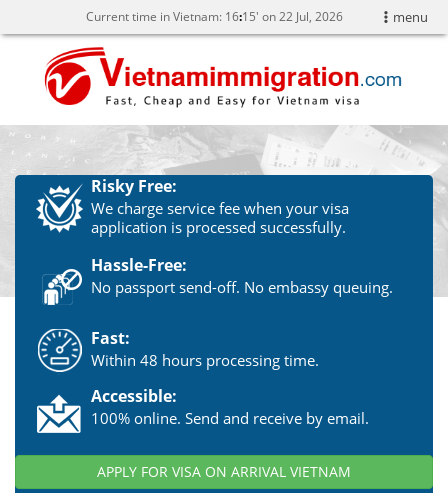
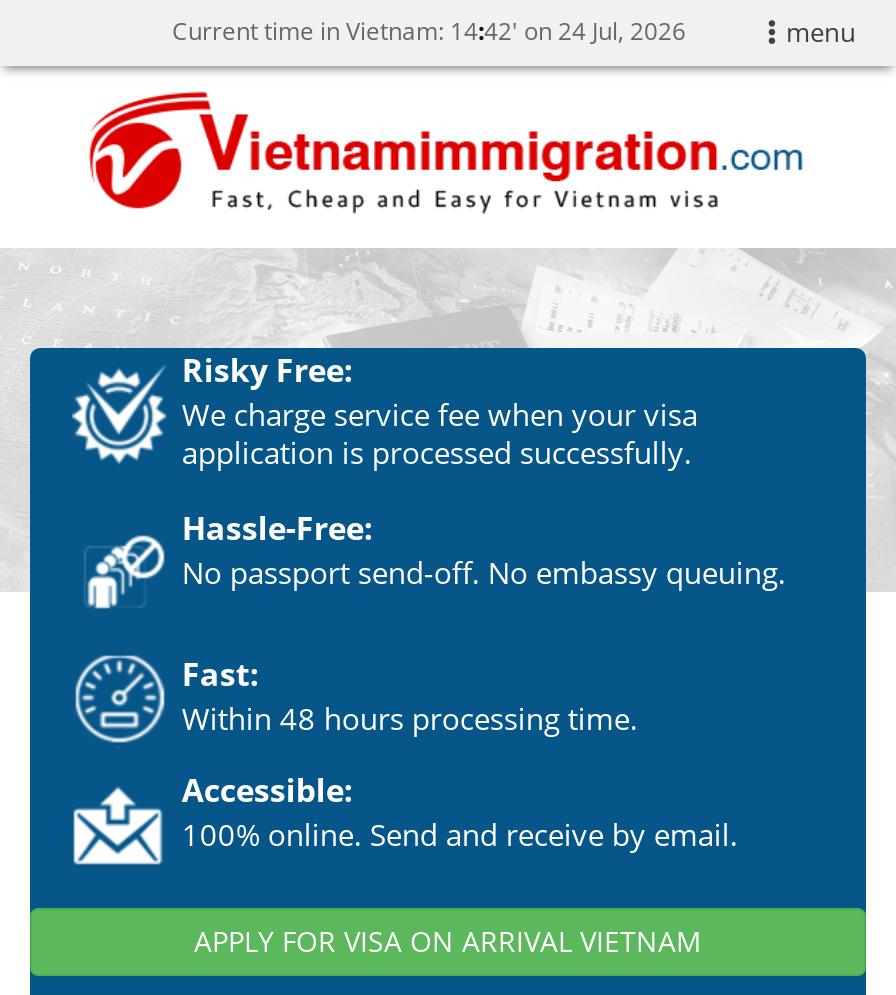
- Current time in Vietnam: 16 15' on 22 Jul, 2026
+ Current time in Vietnam: 14:42' on 24 Jul, 2026
